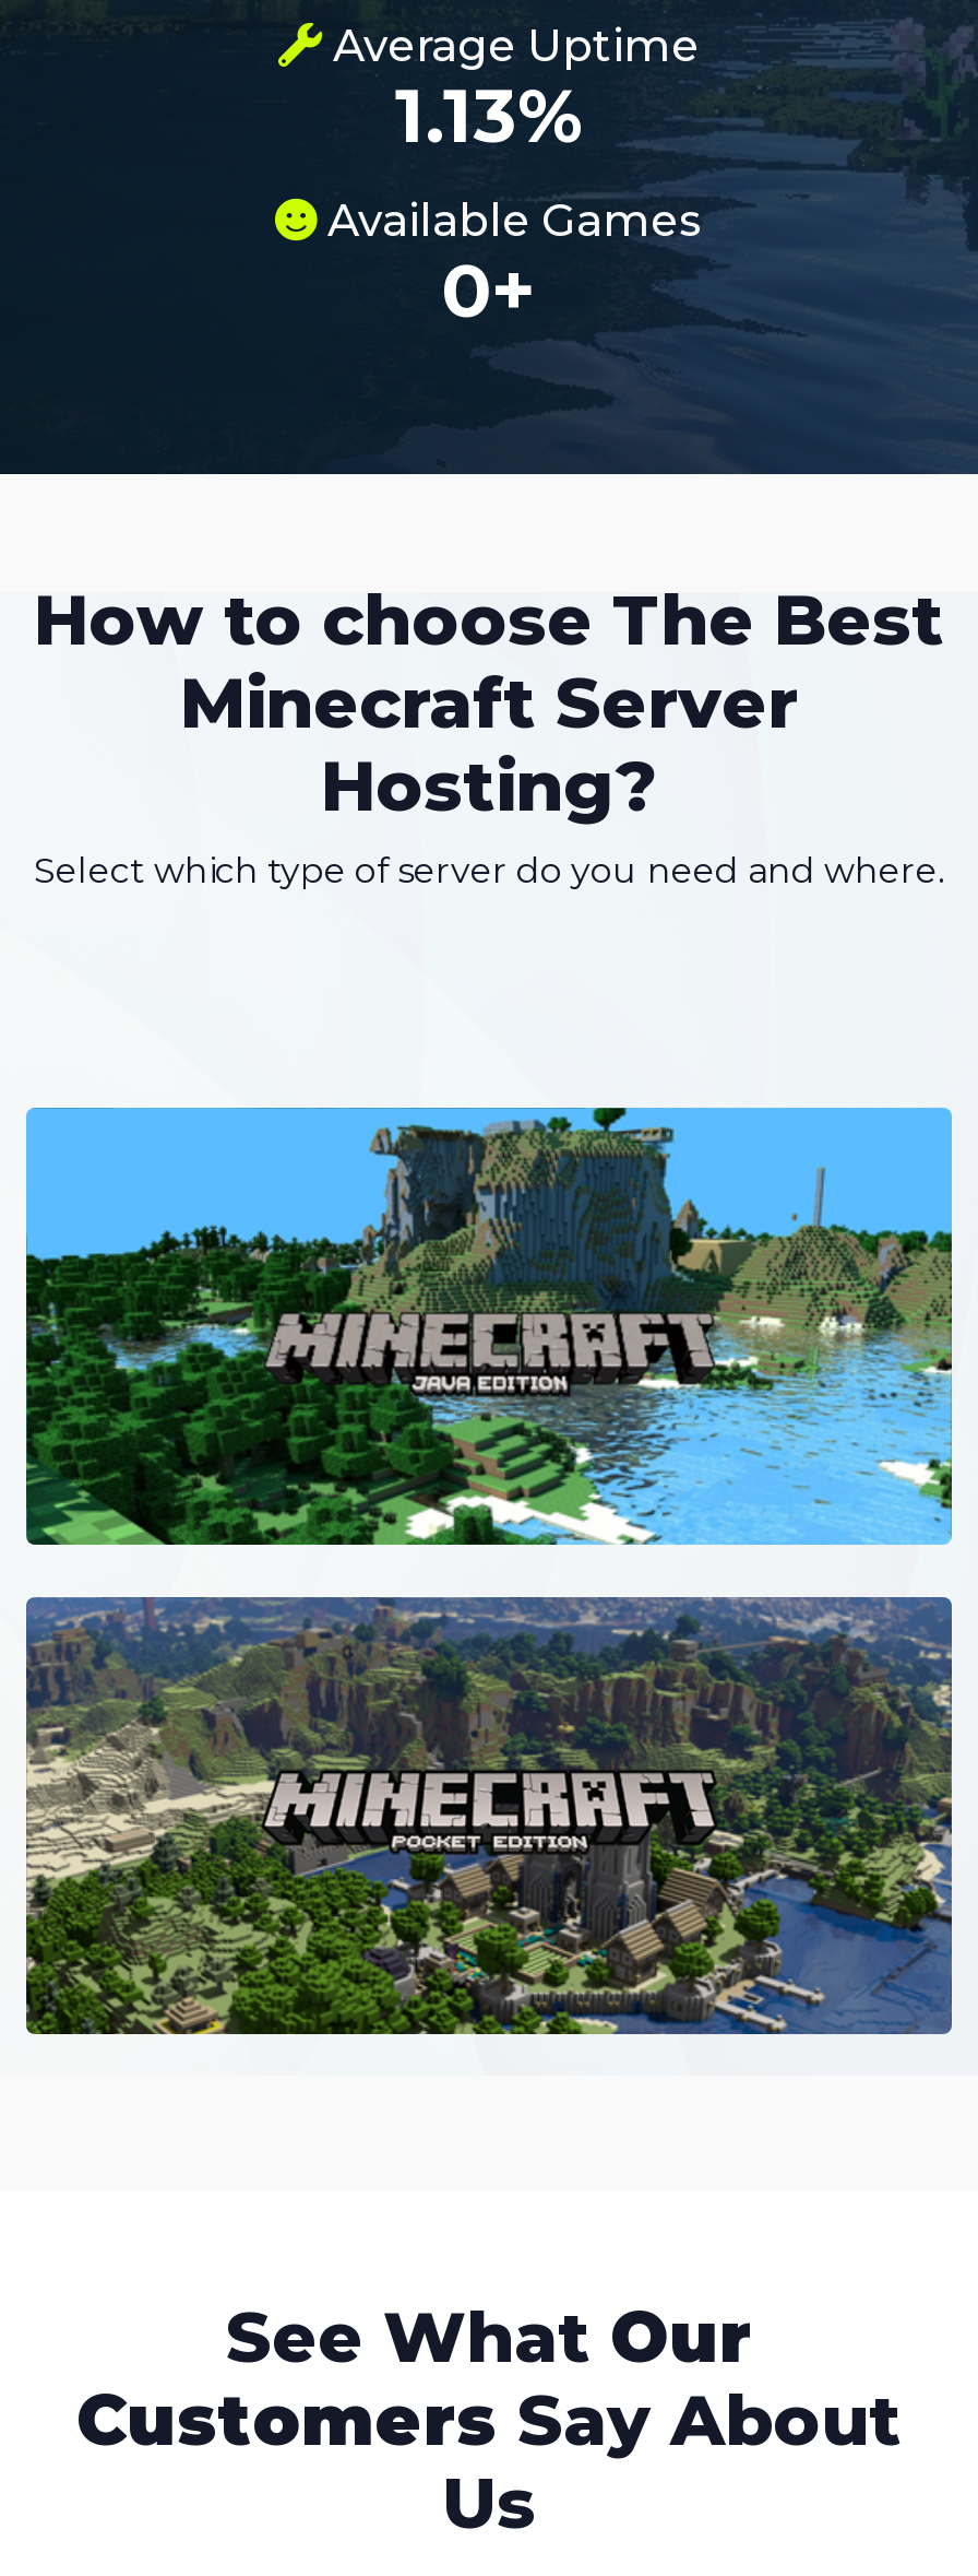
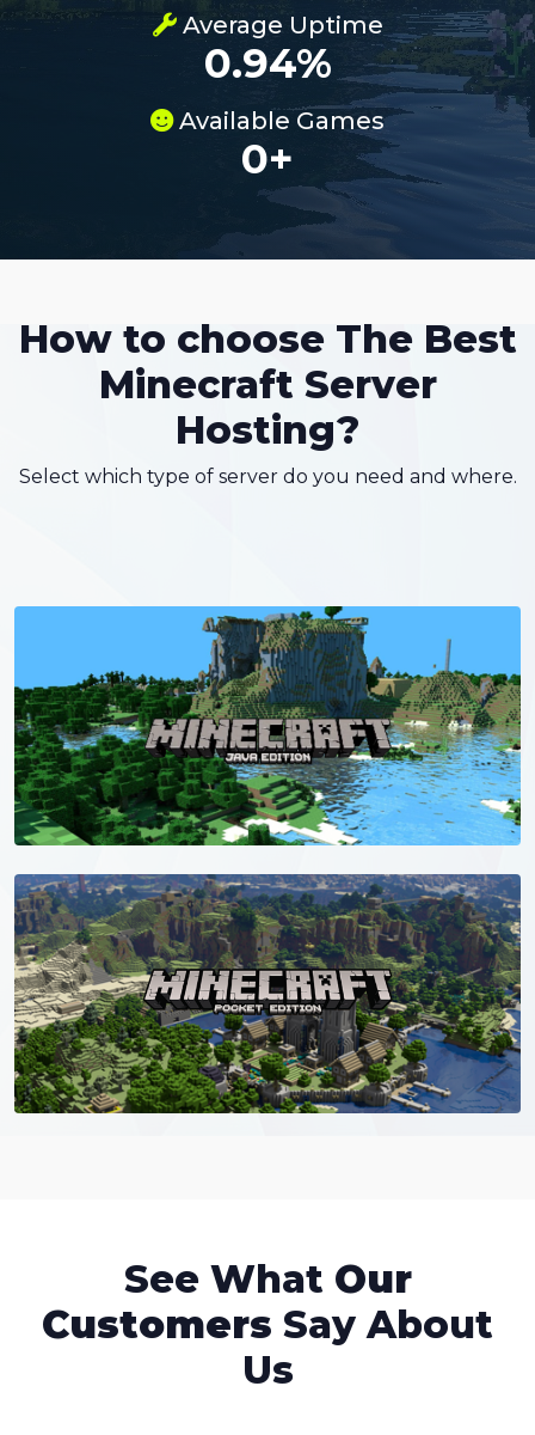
- 1.13%
+ 0.94%
